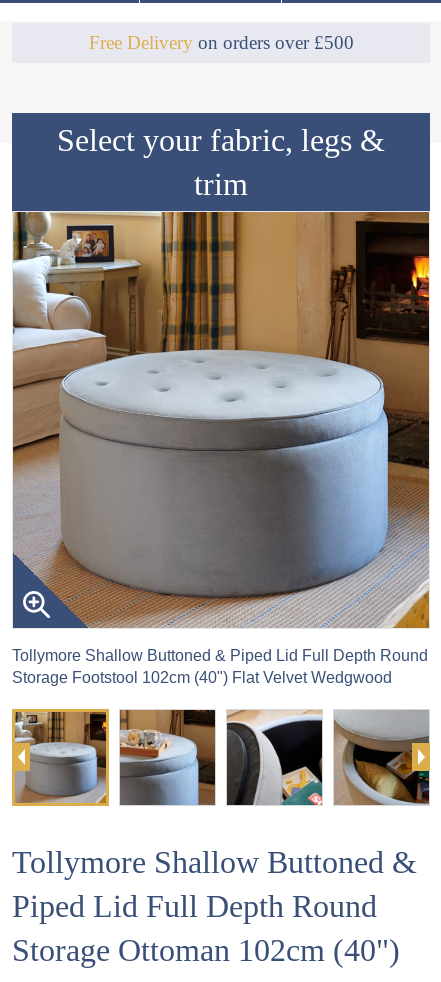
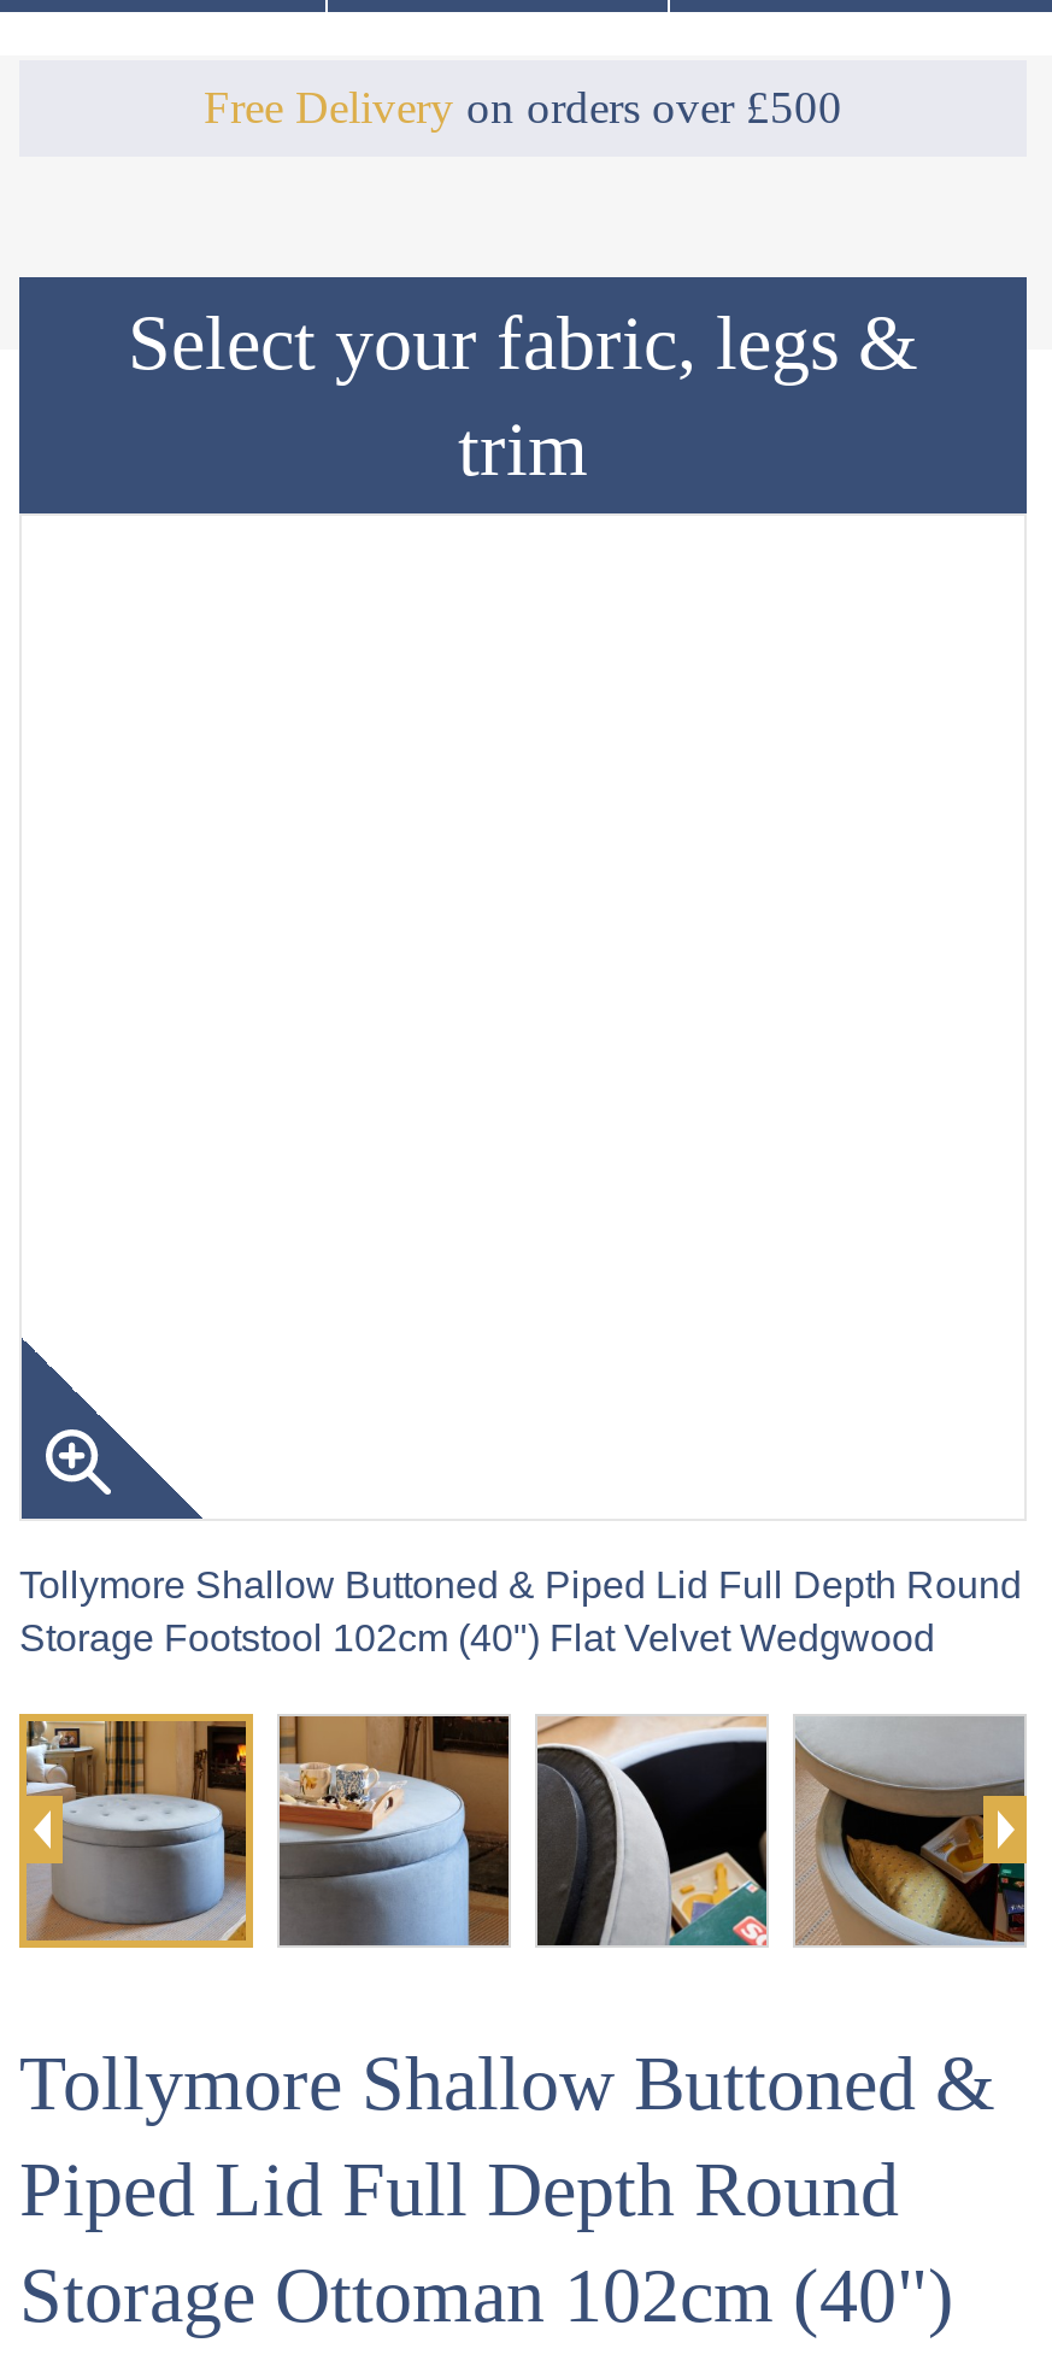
- [image]
